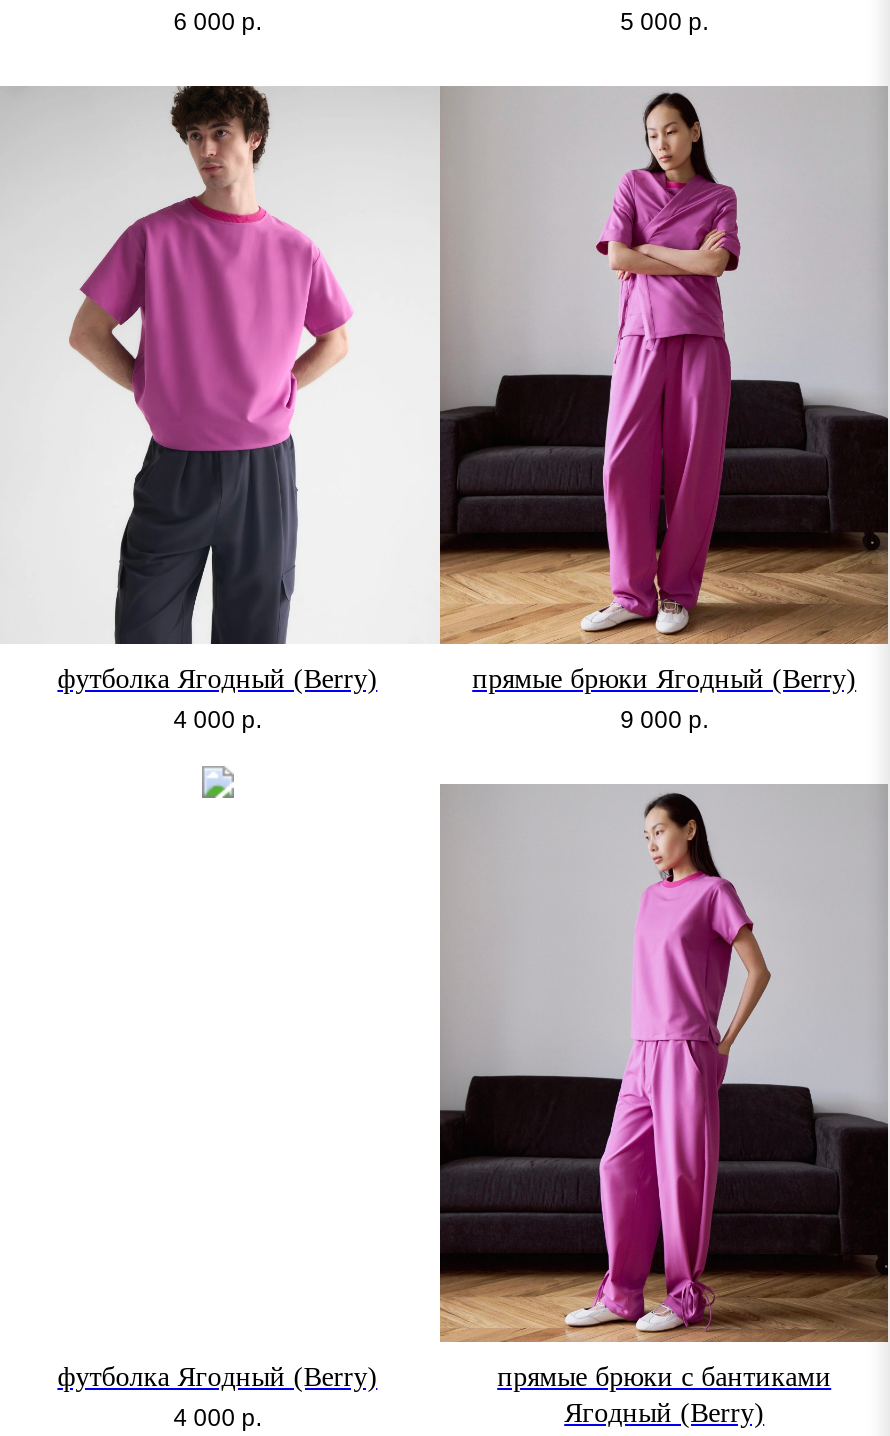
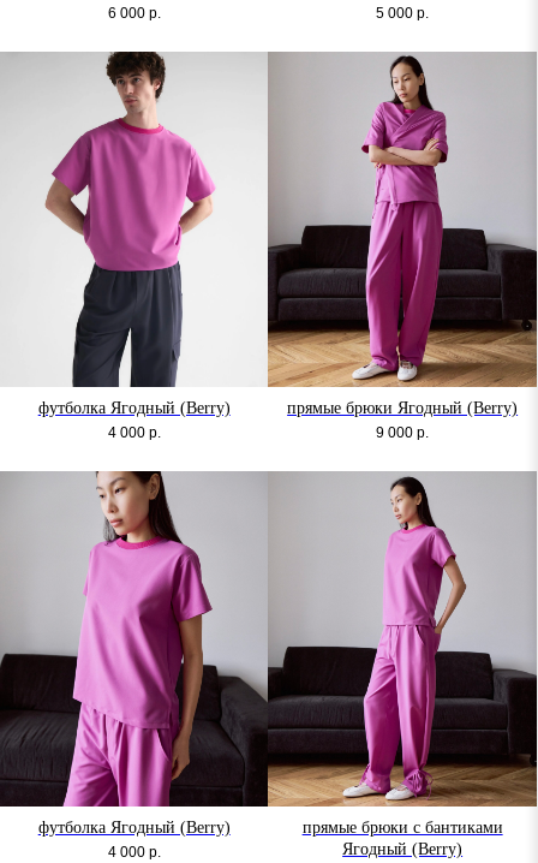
+ [image]
